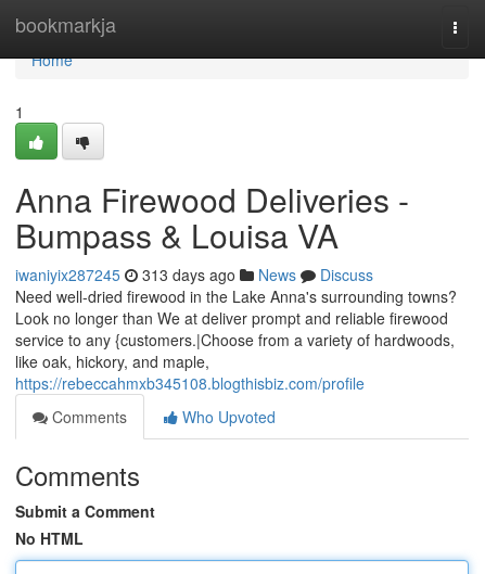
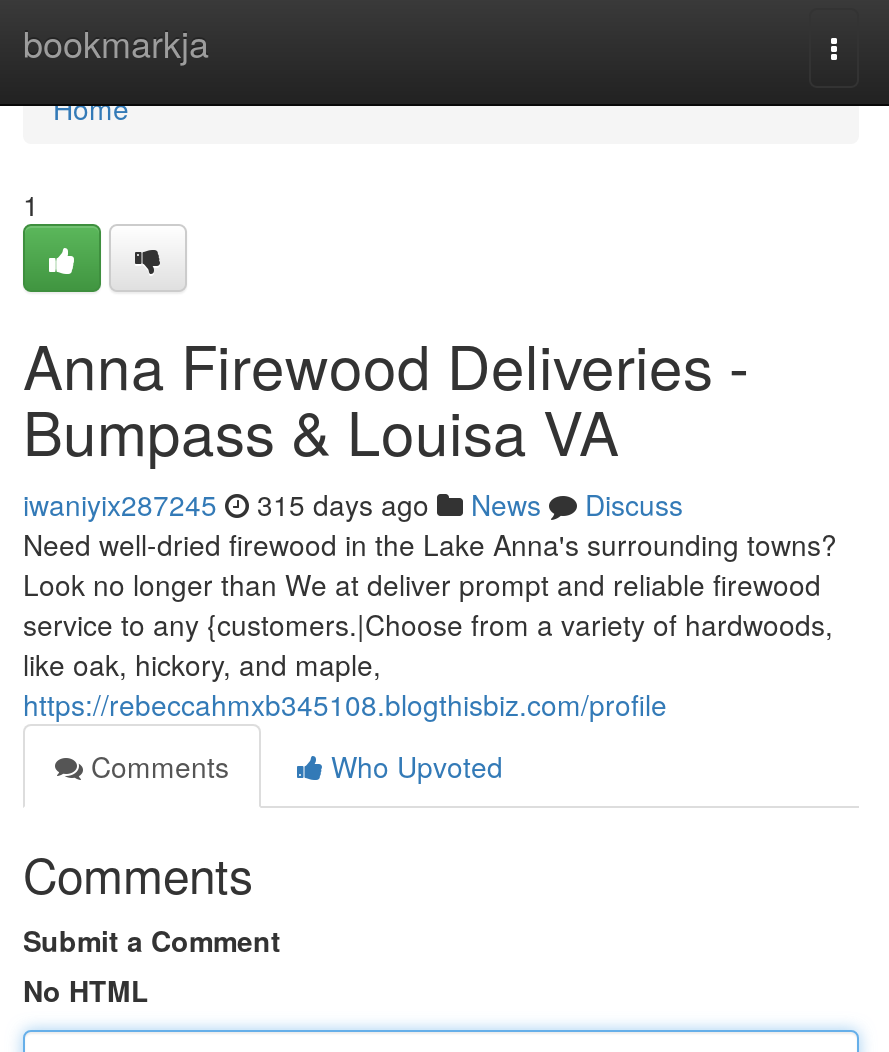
- iwaniyix287245 313 days ago News Discuss
+ iwaniyix287245 315 days ago News Discuss
